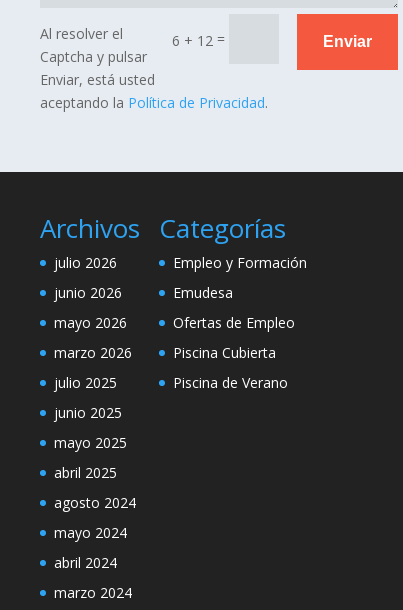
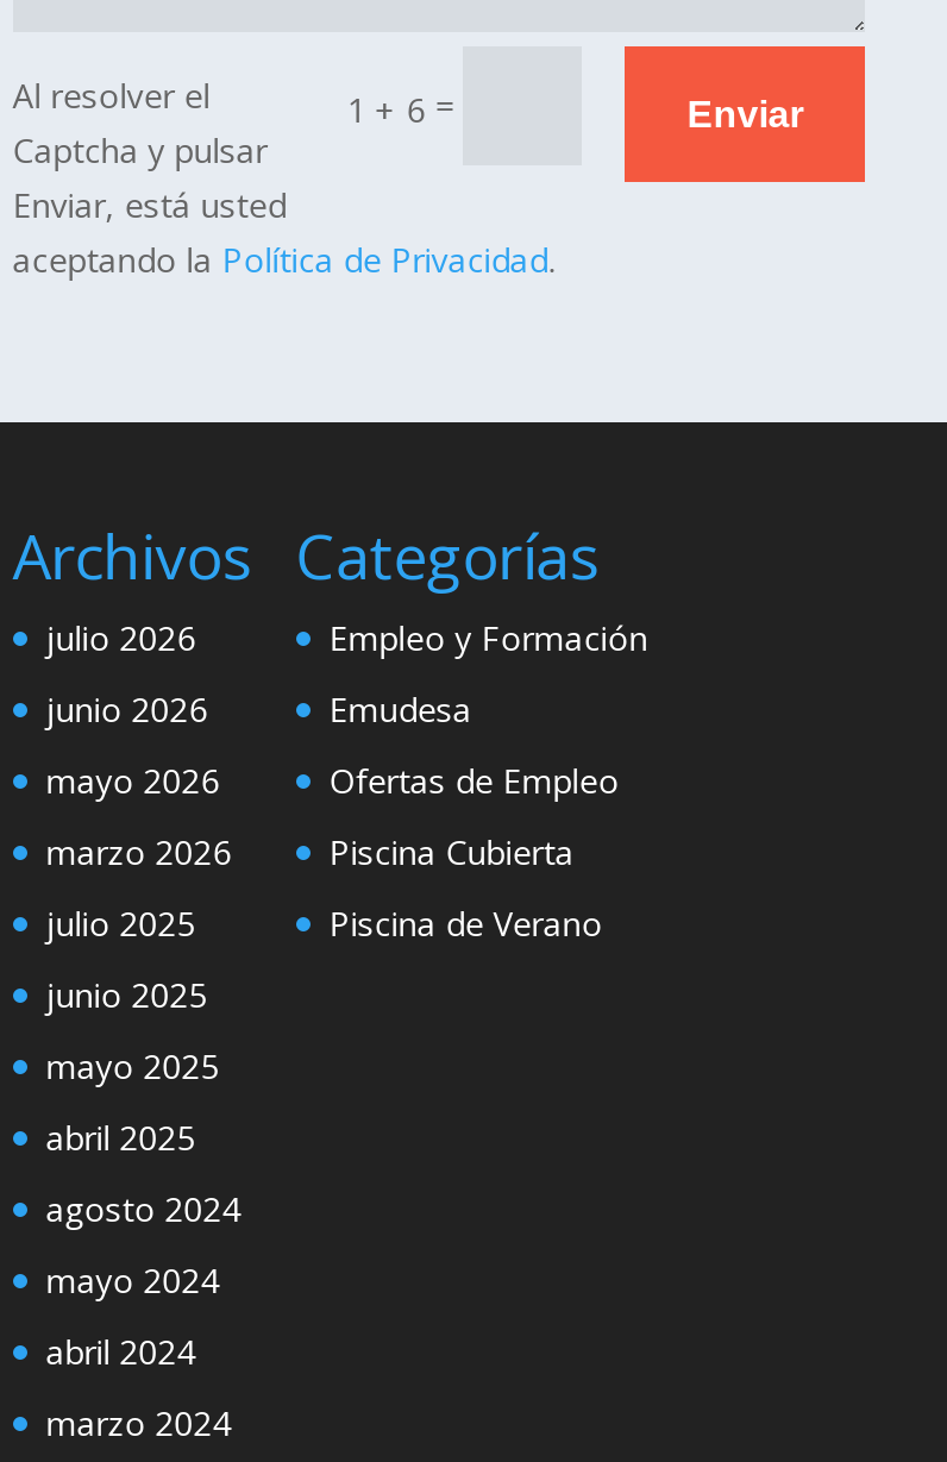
- 6 + 12 =
+ 1 + 6 =
